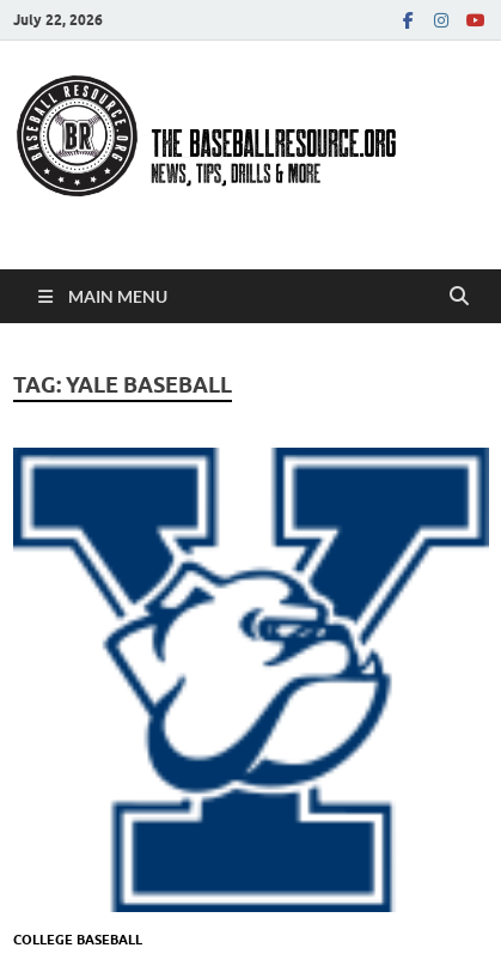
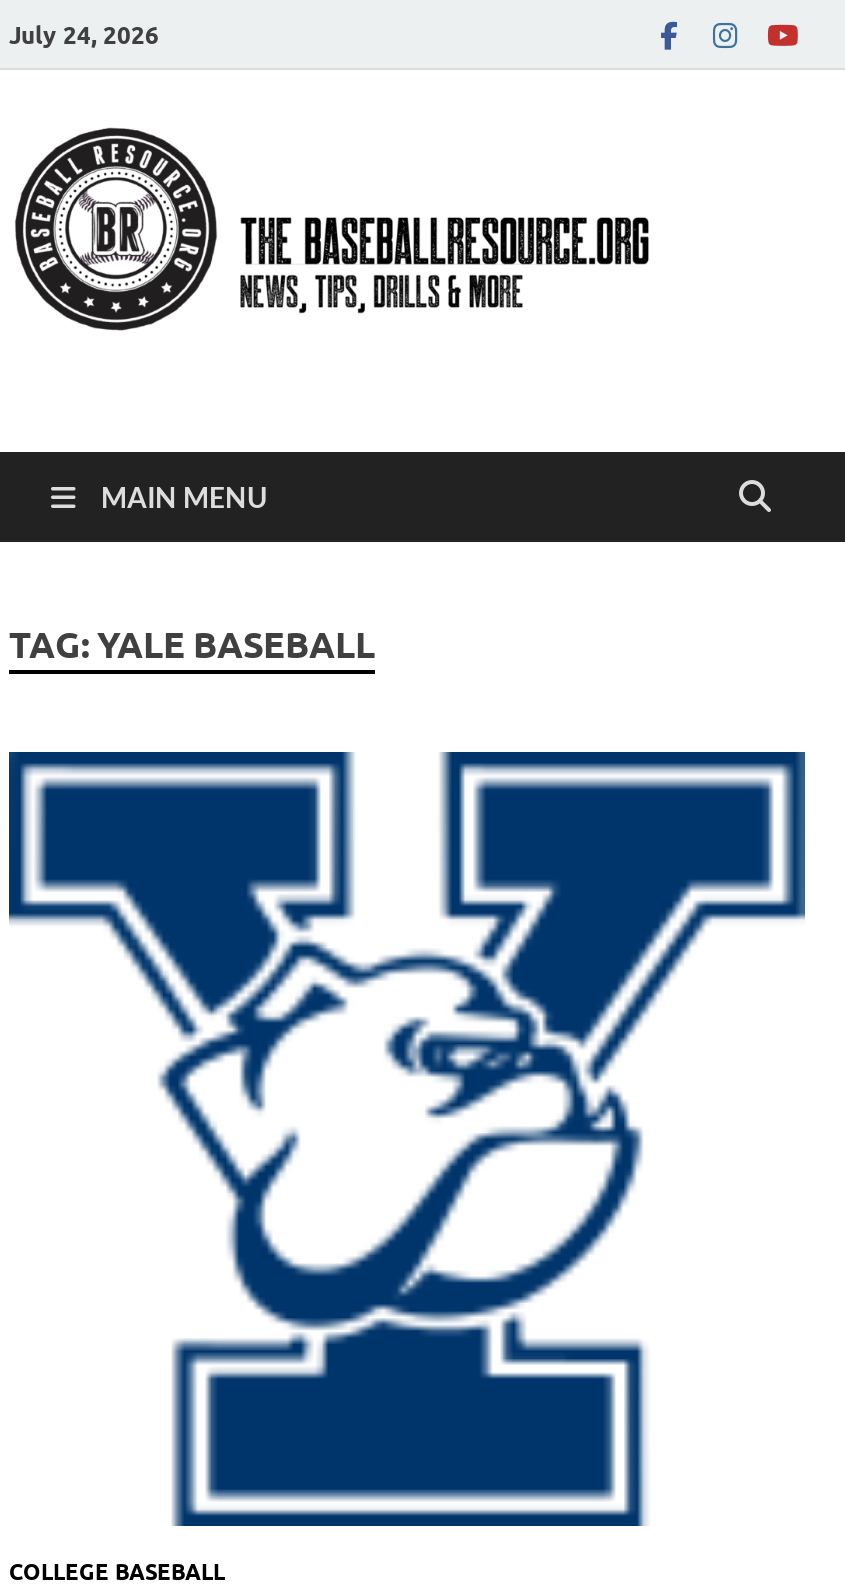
- July 22, 2026
+ July 24, 2026
